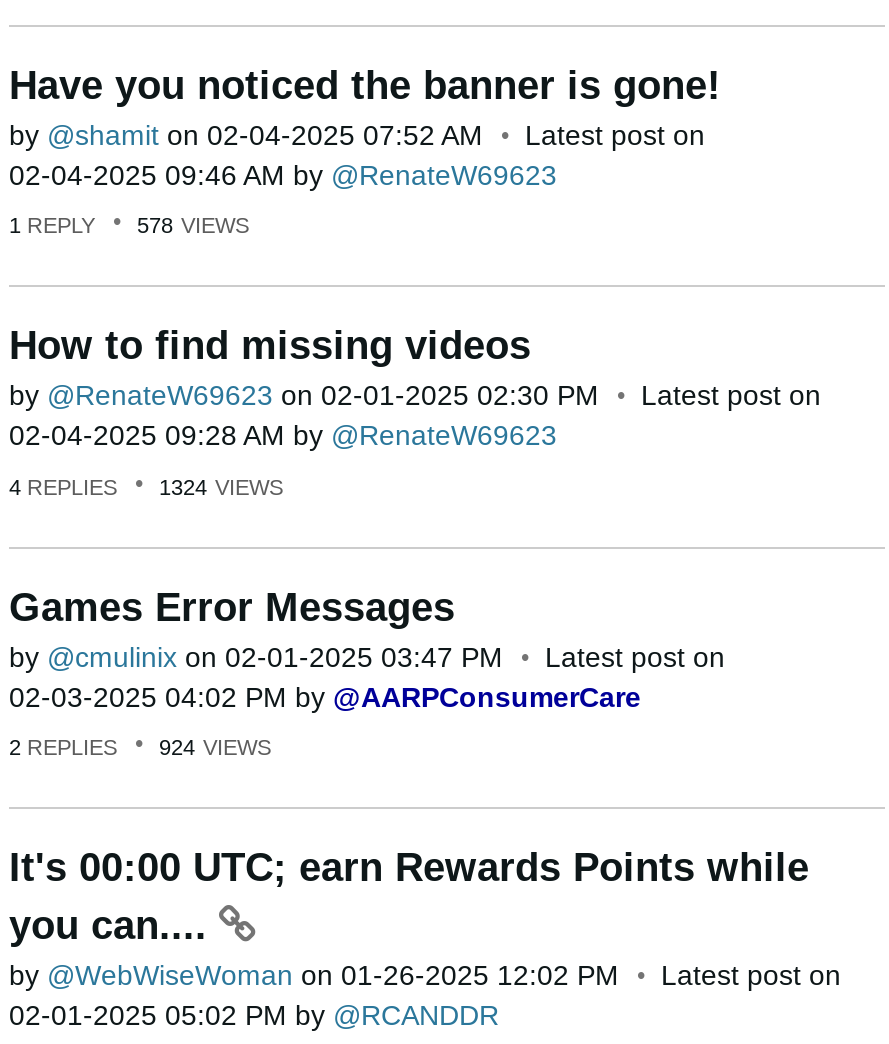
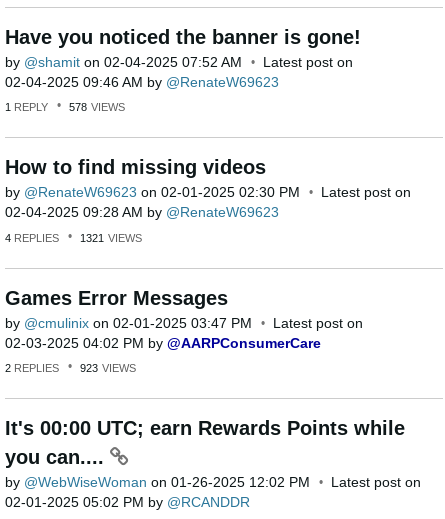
- 4 REPLIES 1324 VIEWS
+ 4 REPLIES 1321 VIEWS

- 2 REPLIES 924 VIEWS
+ 2 REPLIES 923 VIEWS
